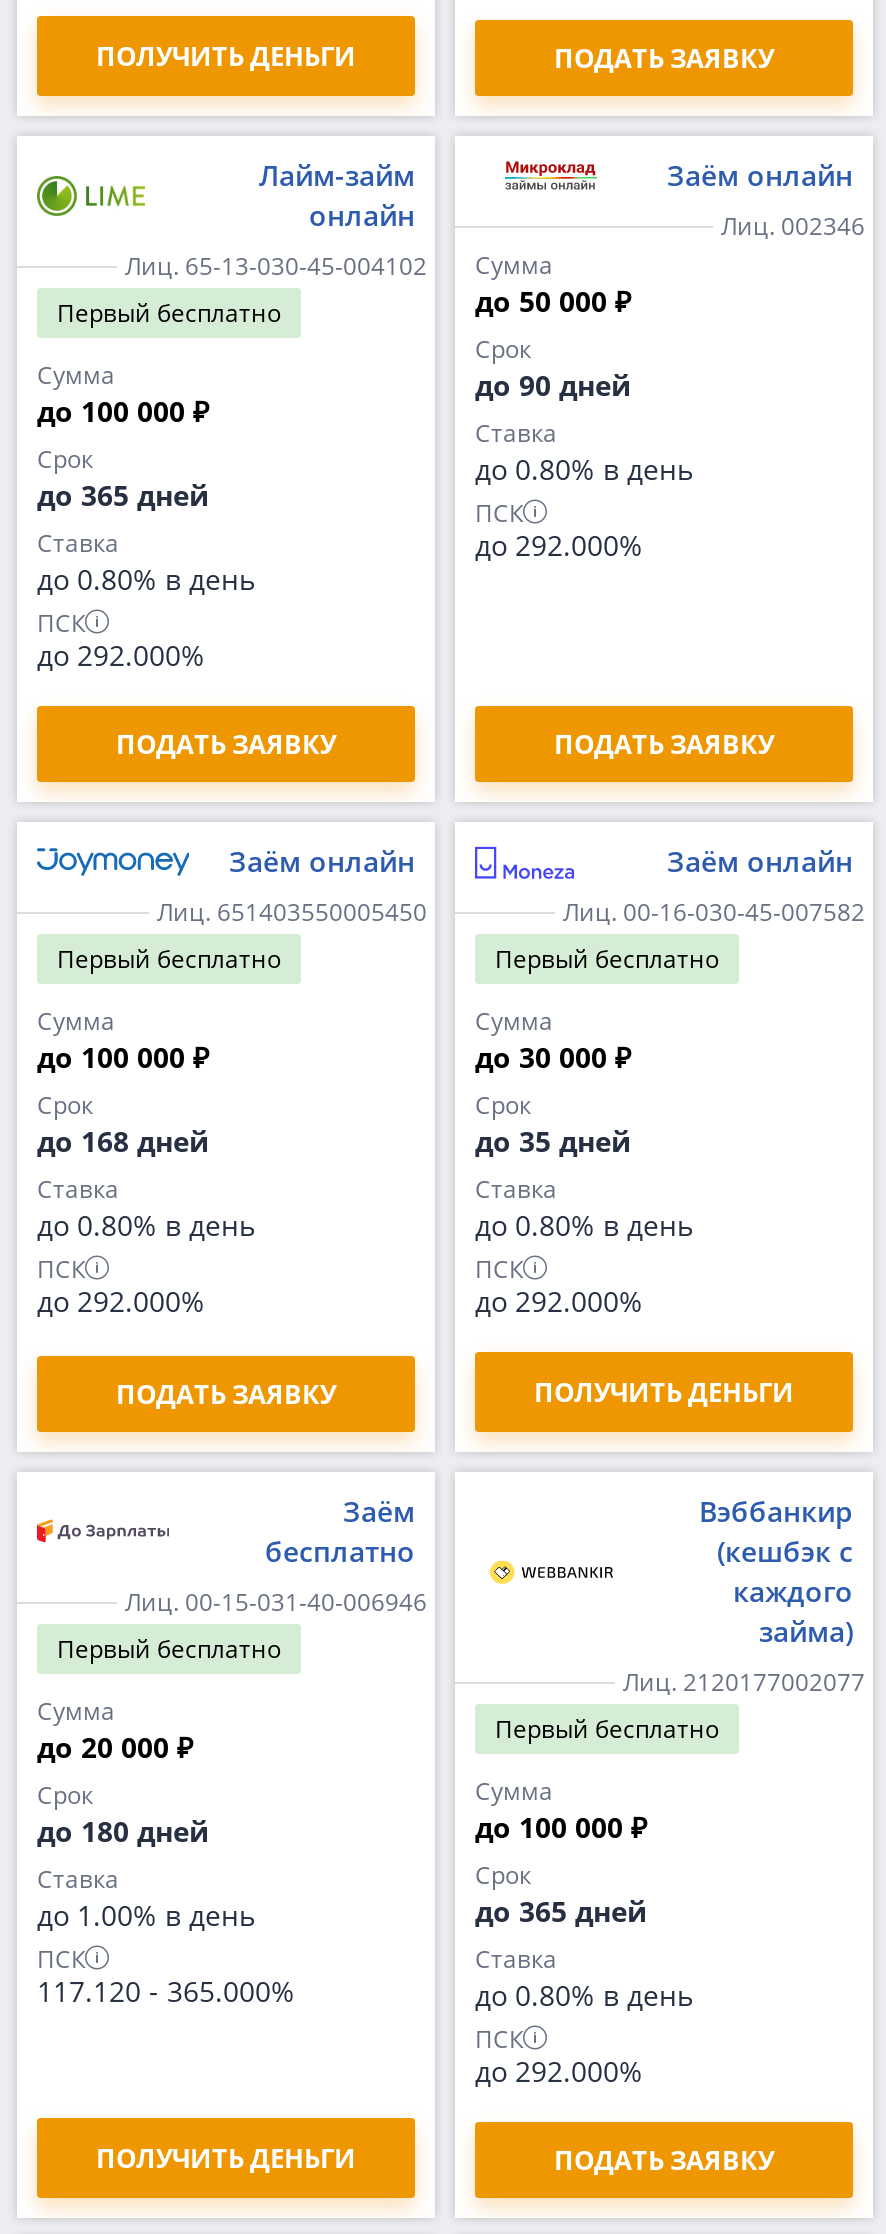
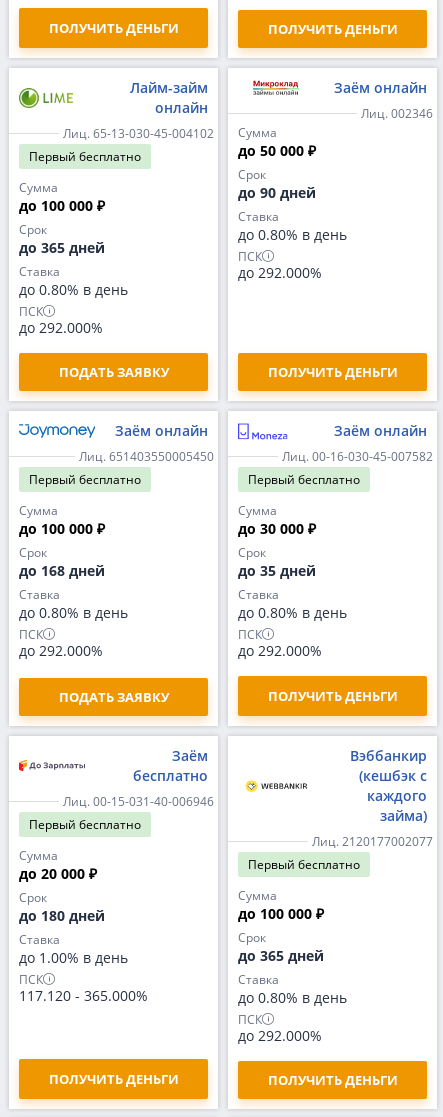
- ПОДАТЬ ЗАЯВКУ
+ ПОЛУЧИТЬ ДЕНЬГИ

- ПОДАТЬ ЗАЯВКУ
+ ПОЛУЧИТЬ ДЕНЬГИ

- ПОДАТЬ ЗАЯВКУ
+ ПОЛУЧИТЬ ДЕНЬГИ
